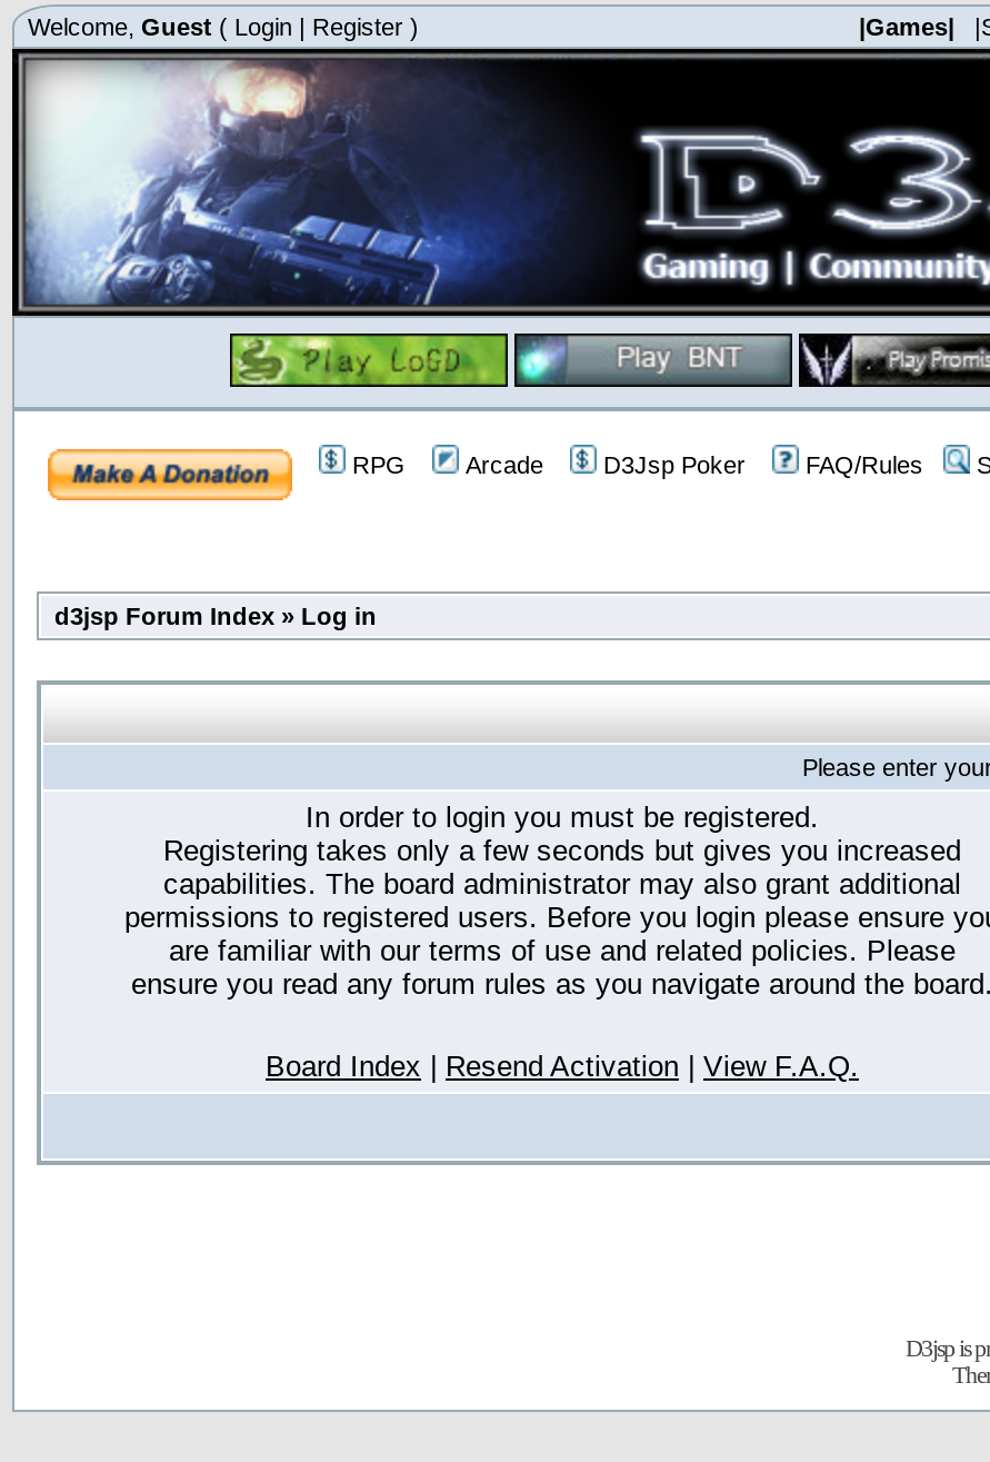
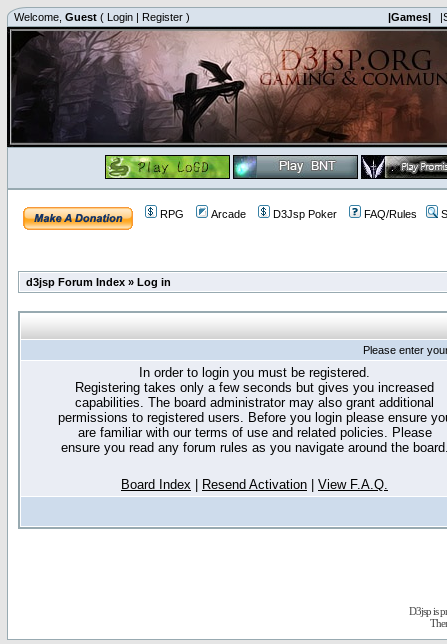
- [image]
+ [image]
